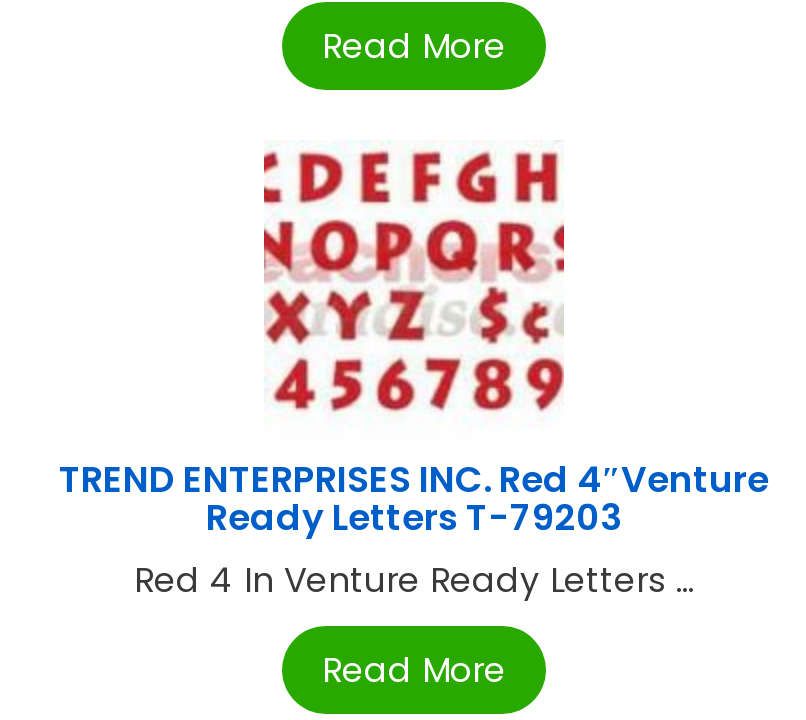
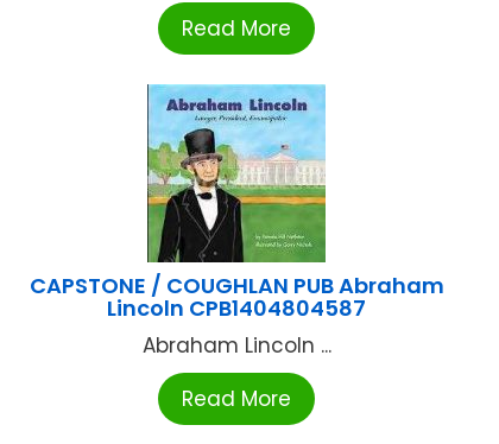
- [image]
- TREND ENTERPRISES INC. Red 4″Venture
- Ready Letters T-79203
- Red 4 In Venture Ready Letters ...
+ [image]
+ CAPSTONE / COUGHLAN PUB Abraham
+ Lincoln CPB1404804587
+ Abraham Lincoln ...
